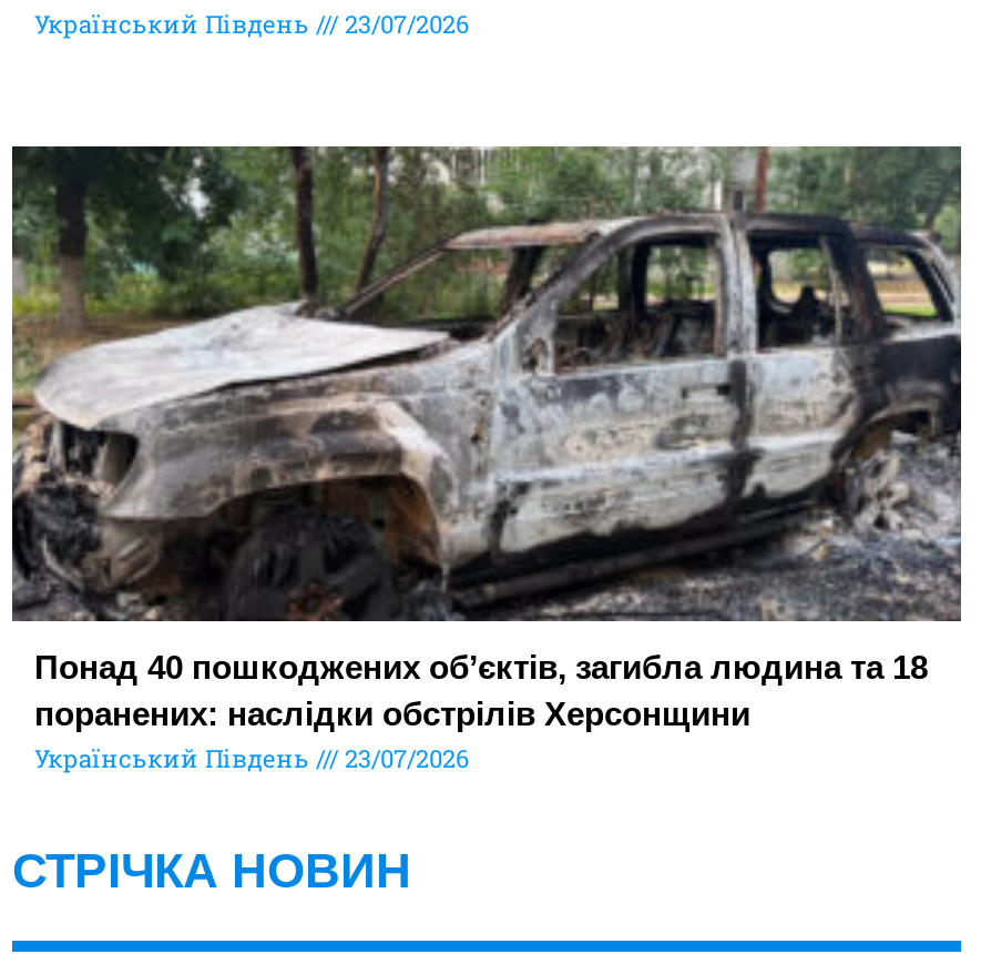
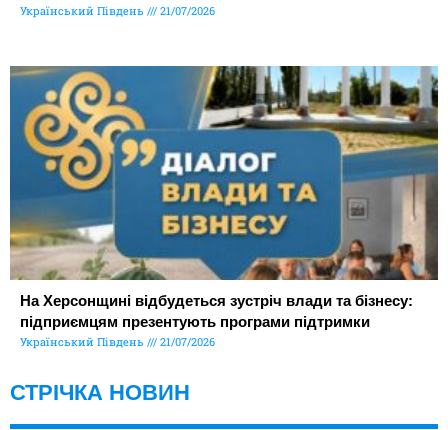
- Український Південь 23/07/2026
+ Український Південь 21/07/2026

- [image]
- Понад 40 пошкоджених об’єктів, загибла людина та 18
- поранених: наслідки обстрілів Херсонщини
+ [image]
+ На Херсонщині відбудеться зустріч влади та бізнесу:
+ підприємцям презентують програми підтримки

- Український Південь 23/07/2026
+ Український Південь 21/07/2026
